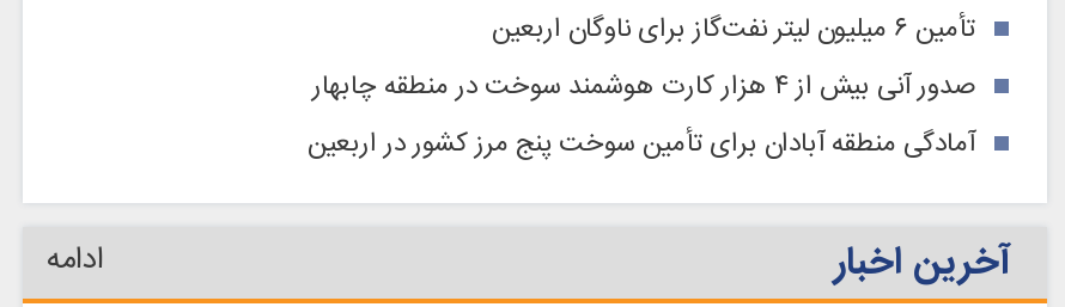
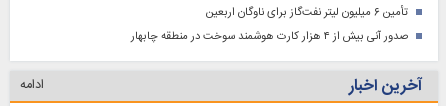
- آمادگی منطقه آبادان برای تأمین سوخت پنج مرز کشور در اربعین
